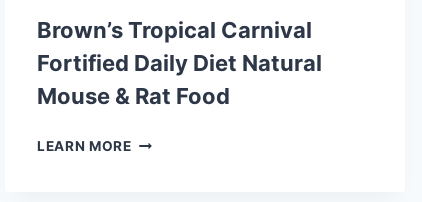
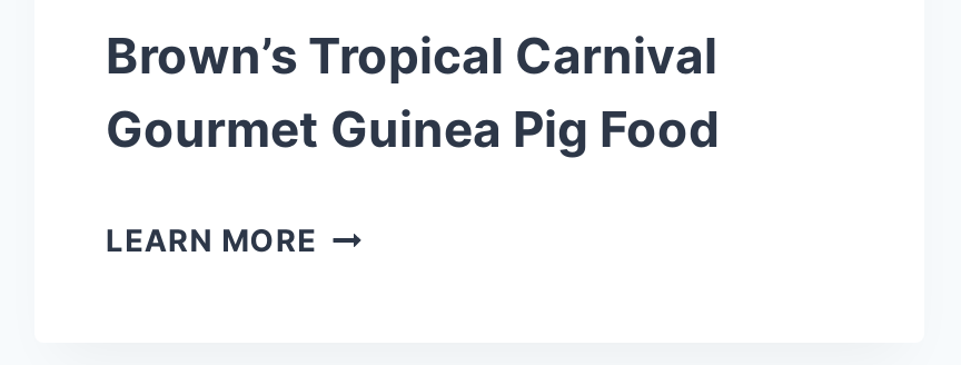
- Fortified Daily Diet Natural
- Mouse & Rat Food
+ Gourmet Guinea Pig Food
